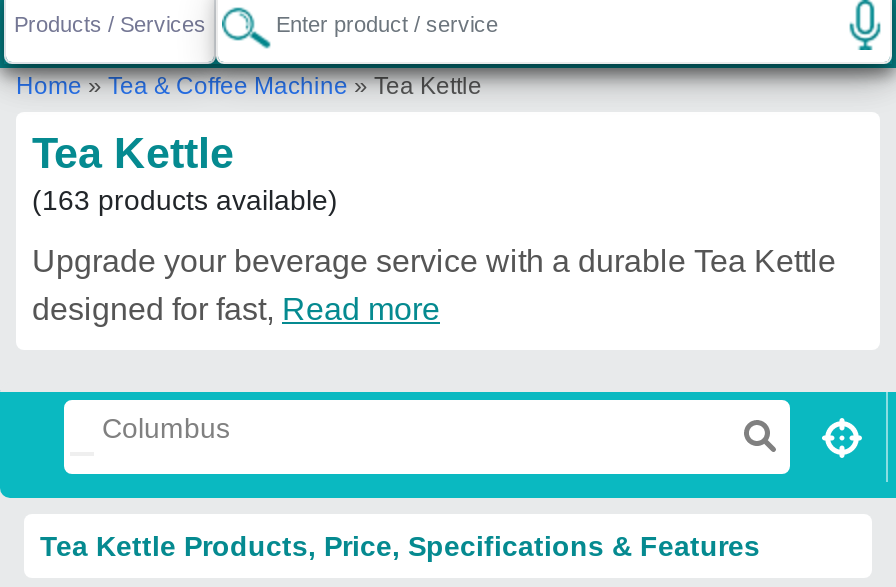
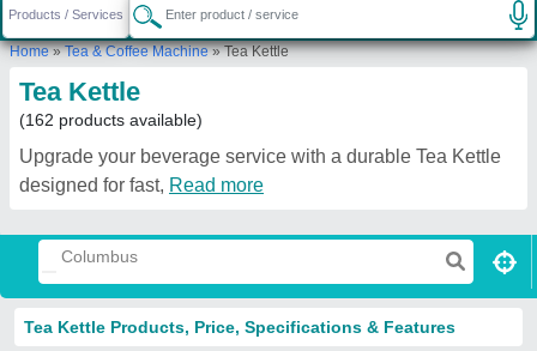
- (163 products available)
+ (162 products available)
